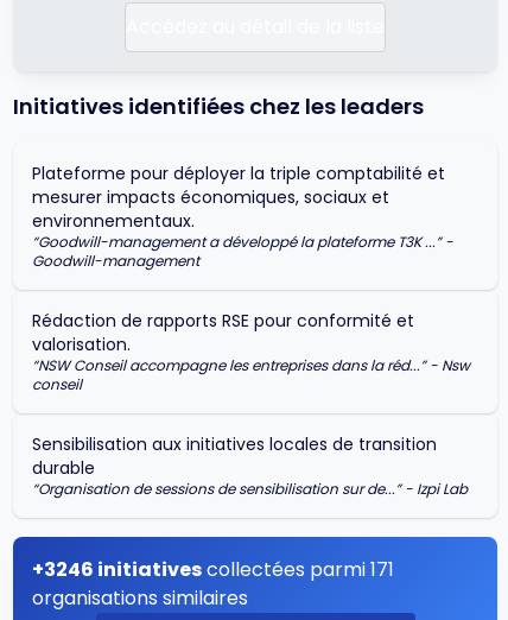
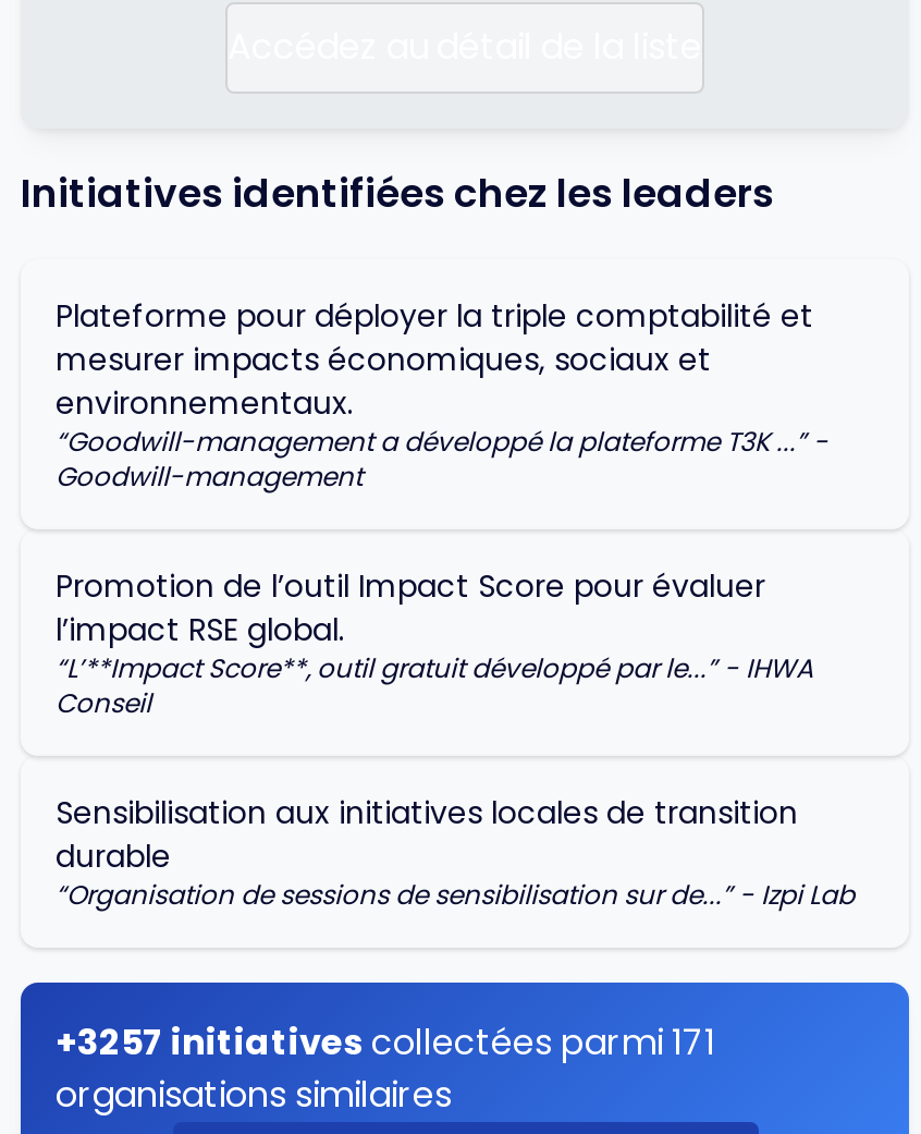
- Rédaction de rapports RSE pour conformité et
- valorisation.
- “NSW Conseil accompagne les entreprises dans la réd...” - Nsw
- conseil
+ Promotion de l’outil Impact Score pour évaluer
+ l’impact RSE global.
+ “L’**Impact Score**, outil gratuit développé par le...” - IHWA
+ Conseil

- +3246 initiatives collectées parmi 171
+ +3257 initiatives collectées parmi 171
